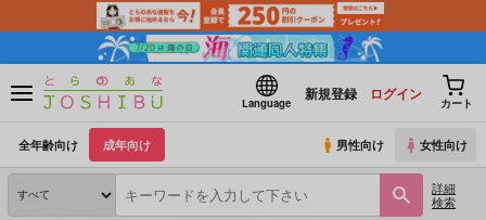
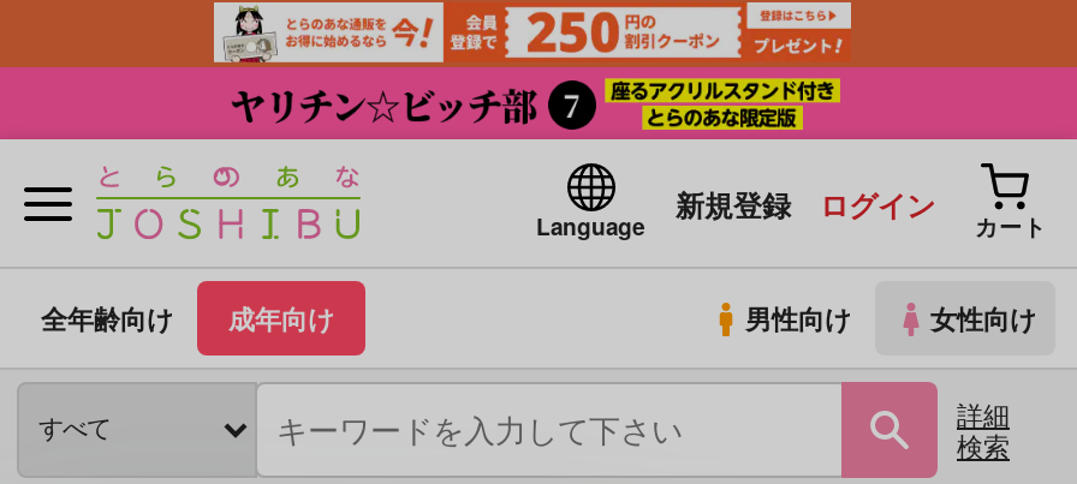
- [image]
+ [image]
